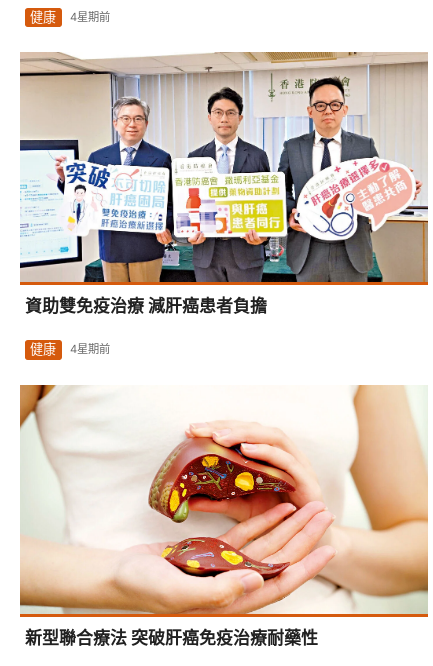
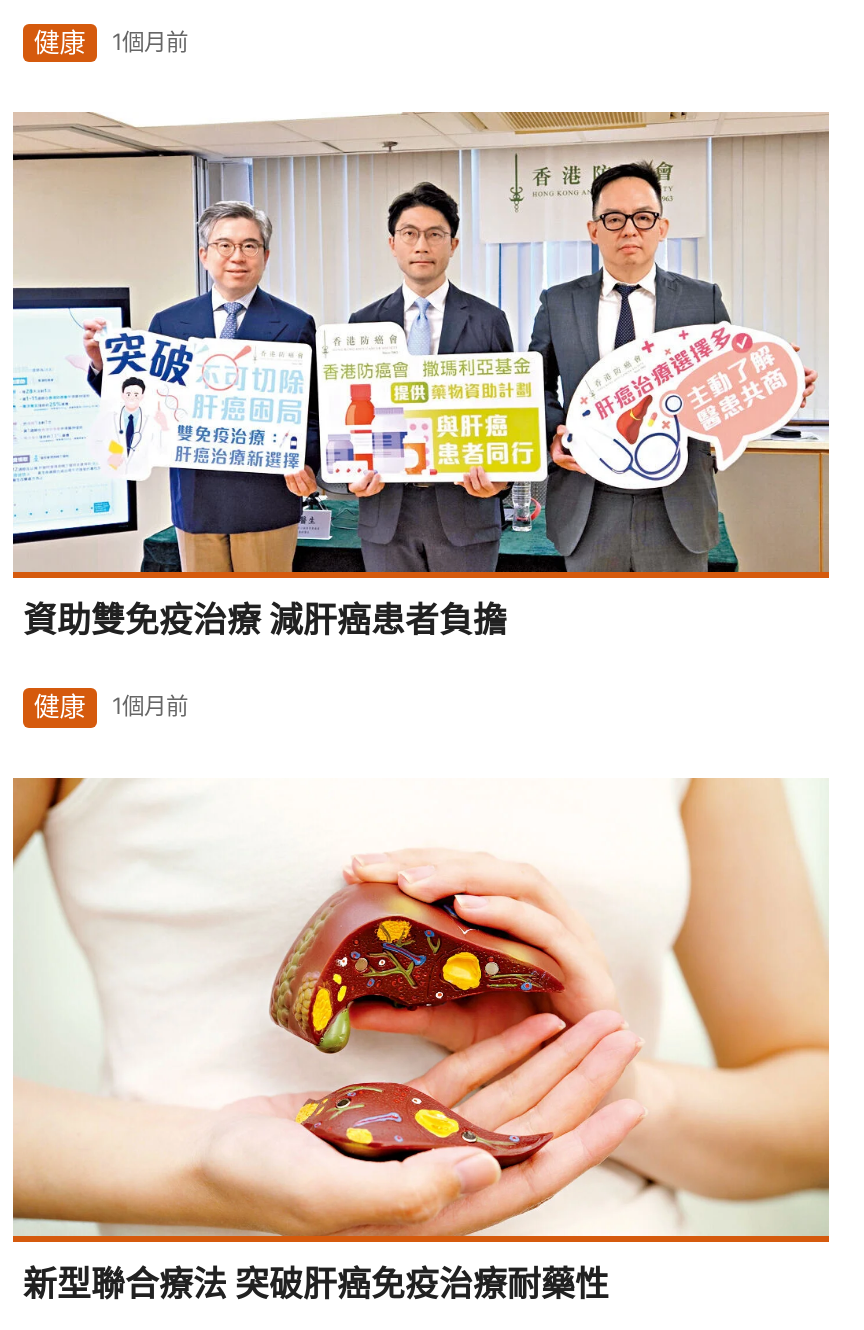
- 健康 4星期前
+ 健康 1個月前

- 健康 4星期前
+ 健康 1個月前
